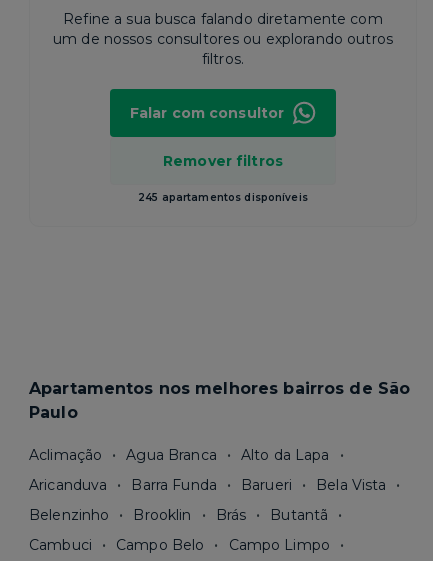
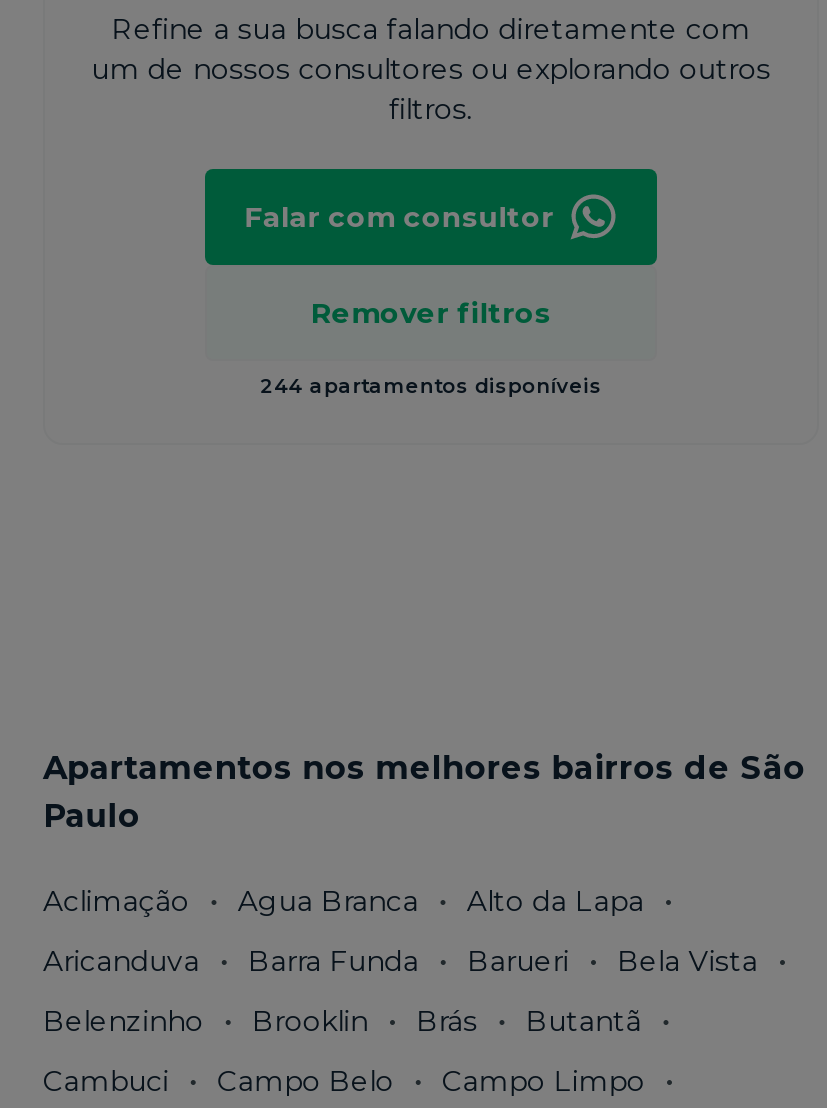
- 245 apartamentos disponíveis
+ 244 apartamentos disponíveis
